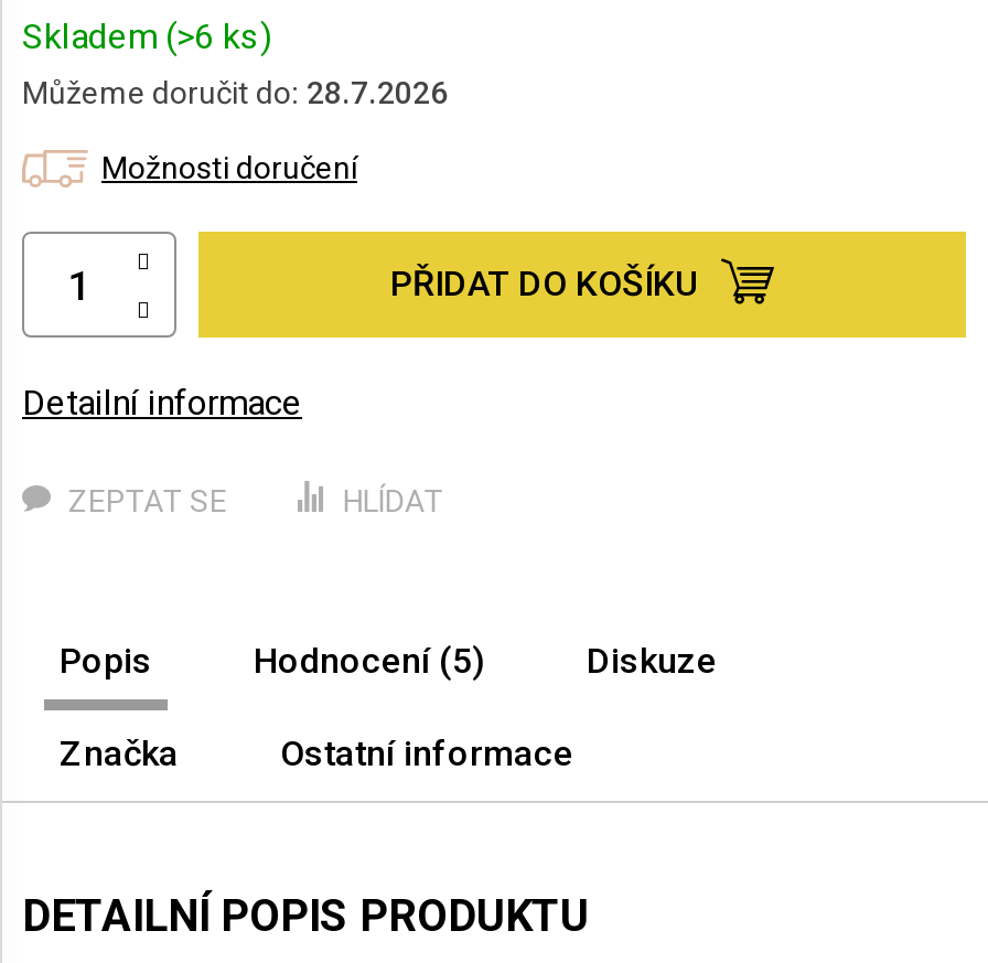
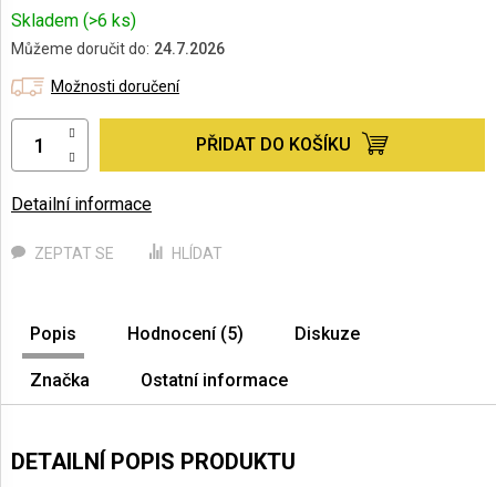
- Můžeme doručit do: 28.7.2026
+ Můžeme doručit do: 24.7.2026
